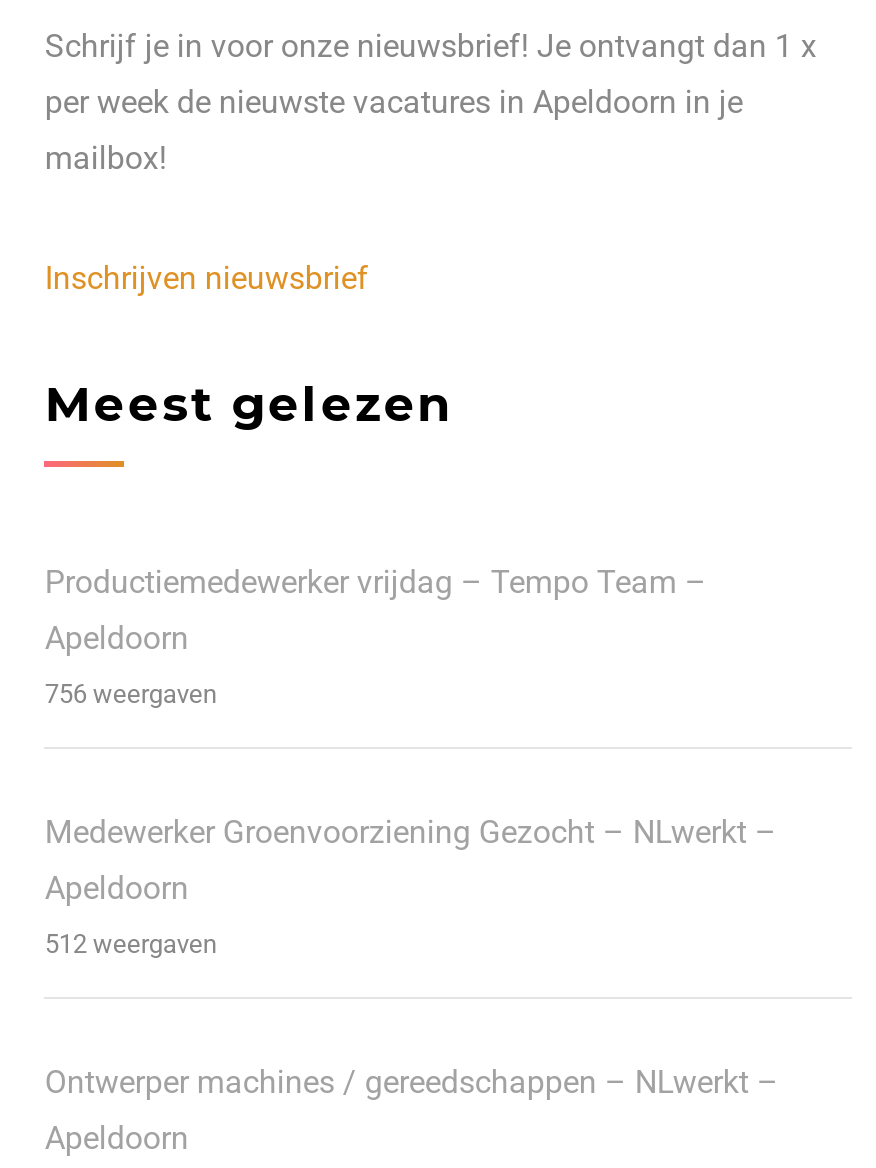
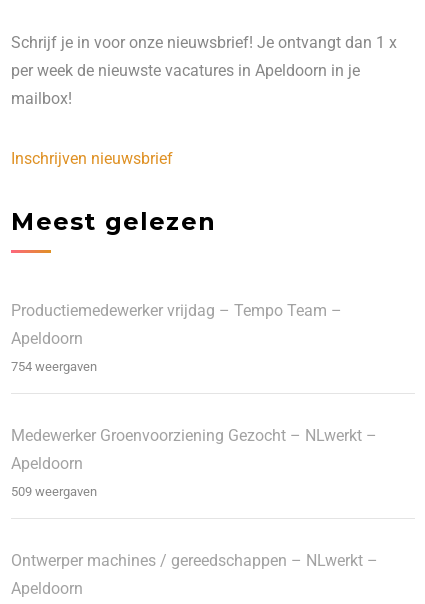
- 756 weergaven
+ 754 weergaven

- 512 weergaven
+ 509 weergaven
